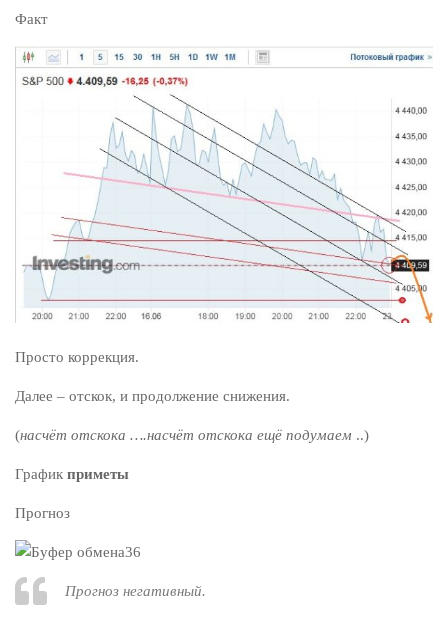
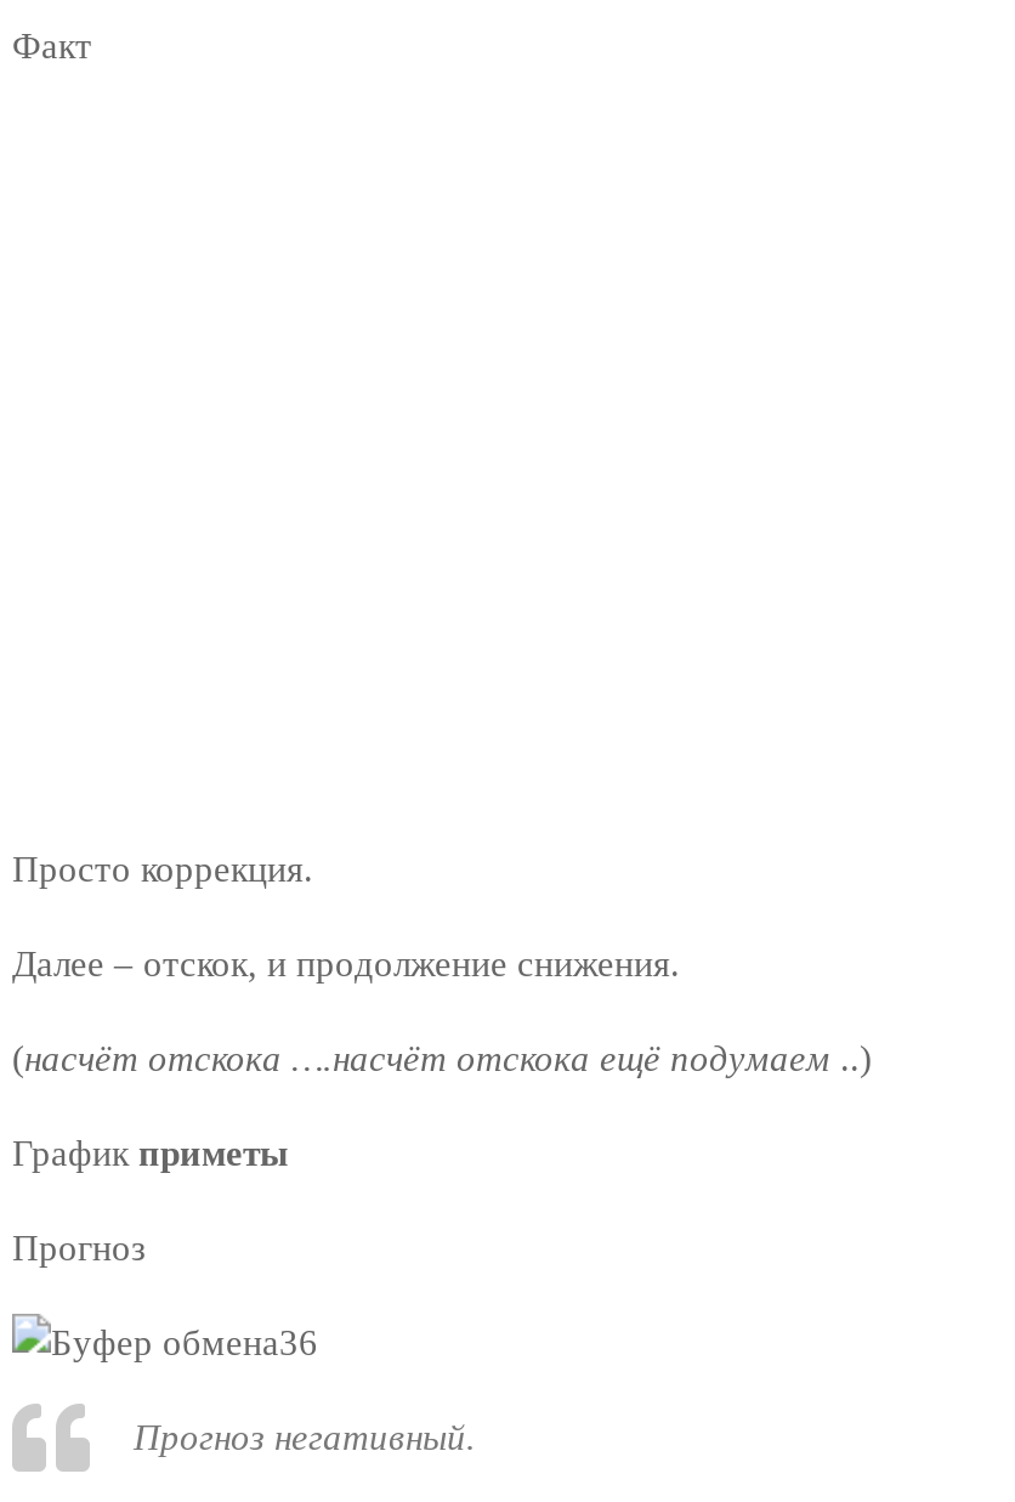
- [image]
